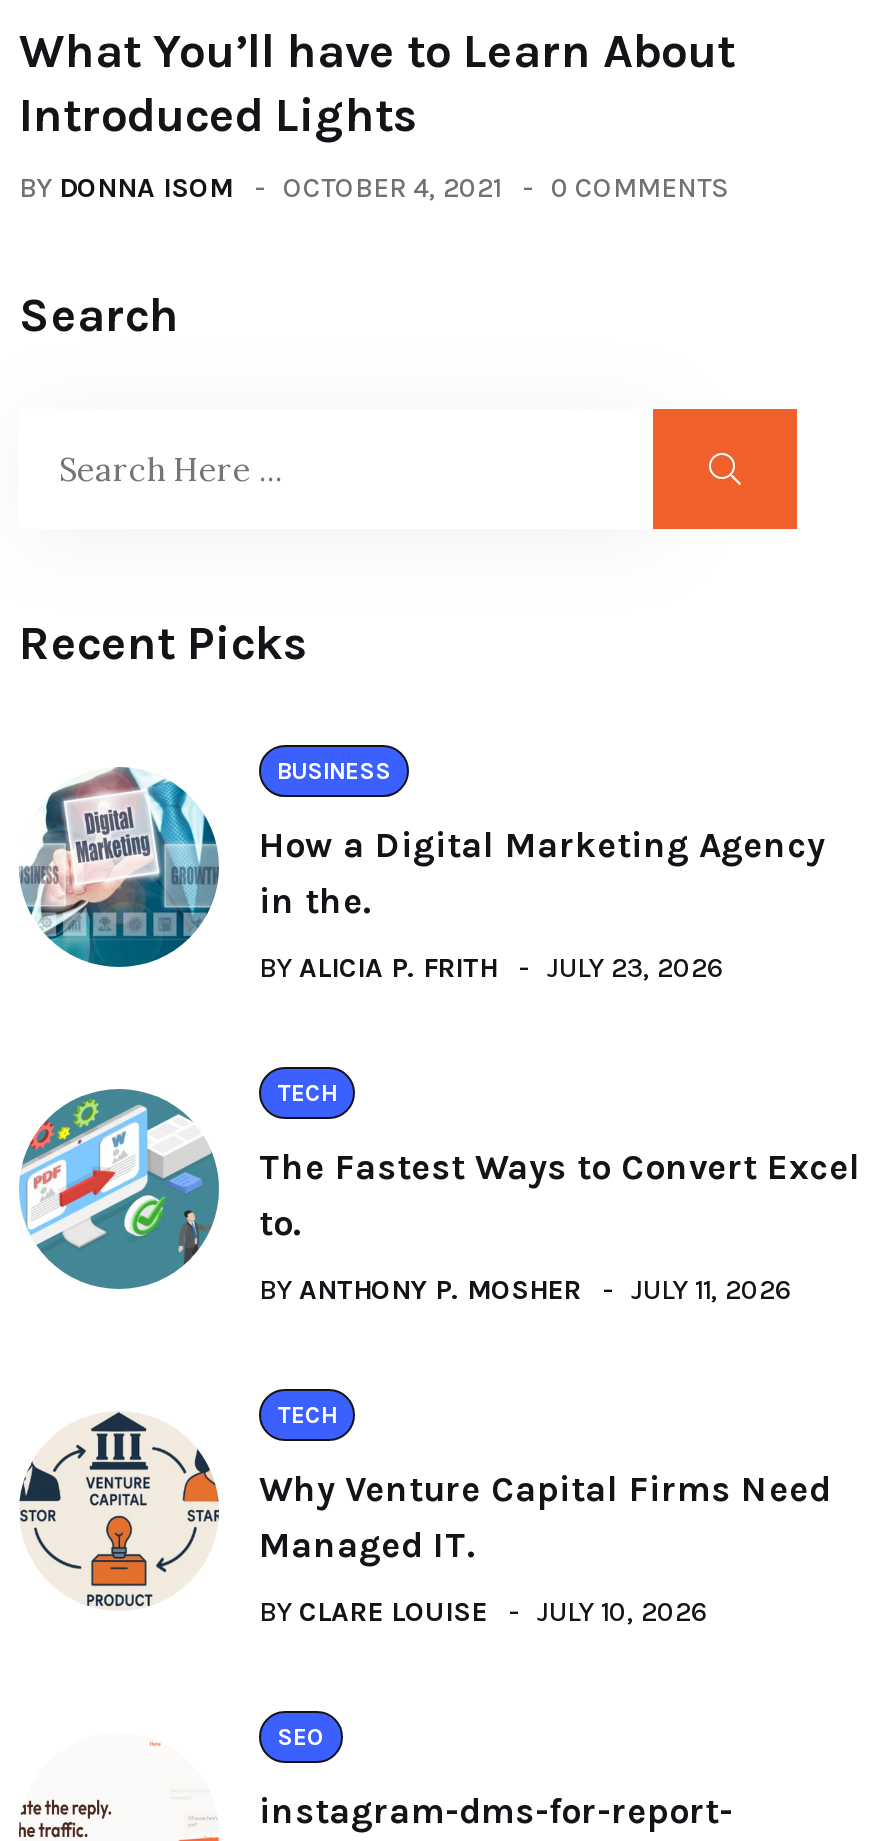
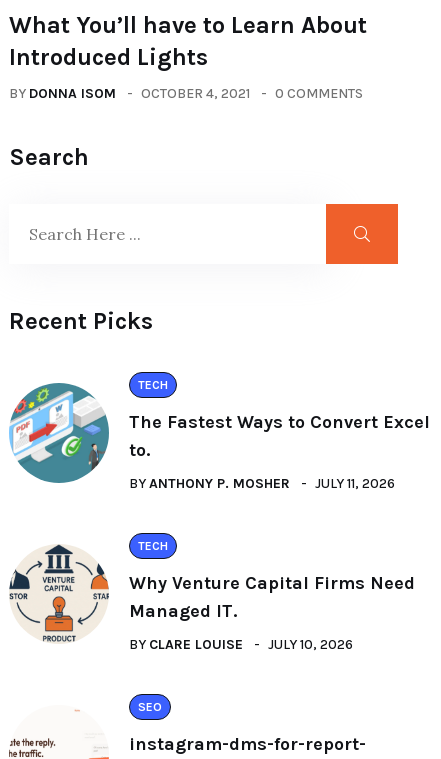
- [image]
- BUSINESS
- How a Digital Marketing Agency
- in the.
- BY ALICIA P. FRITH
- JULY 23, 2026
